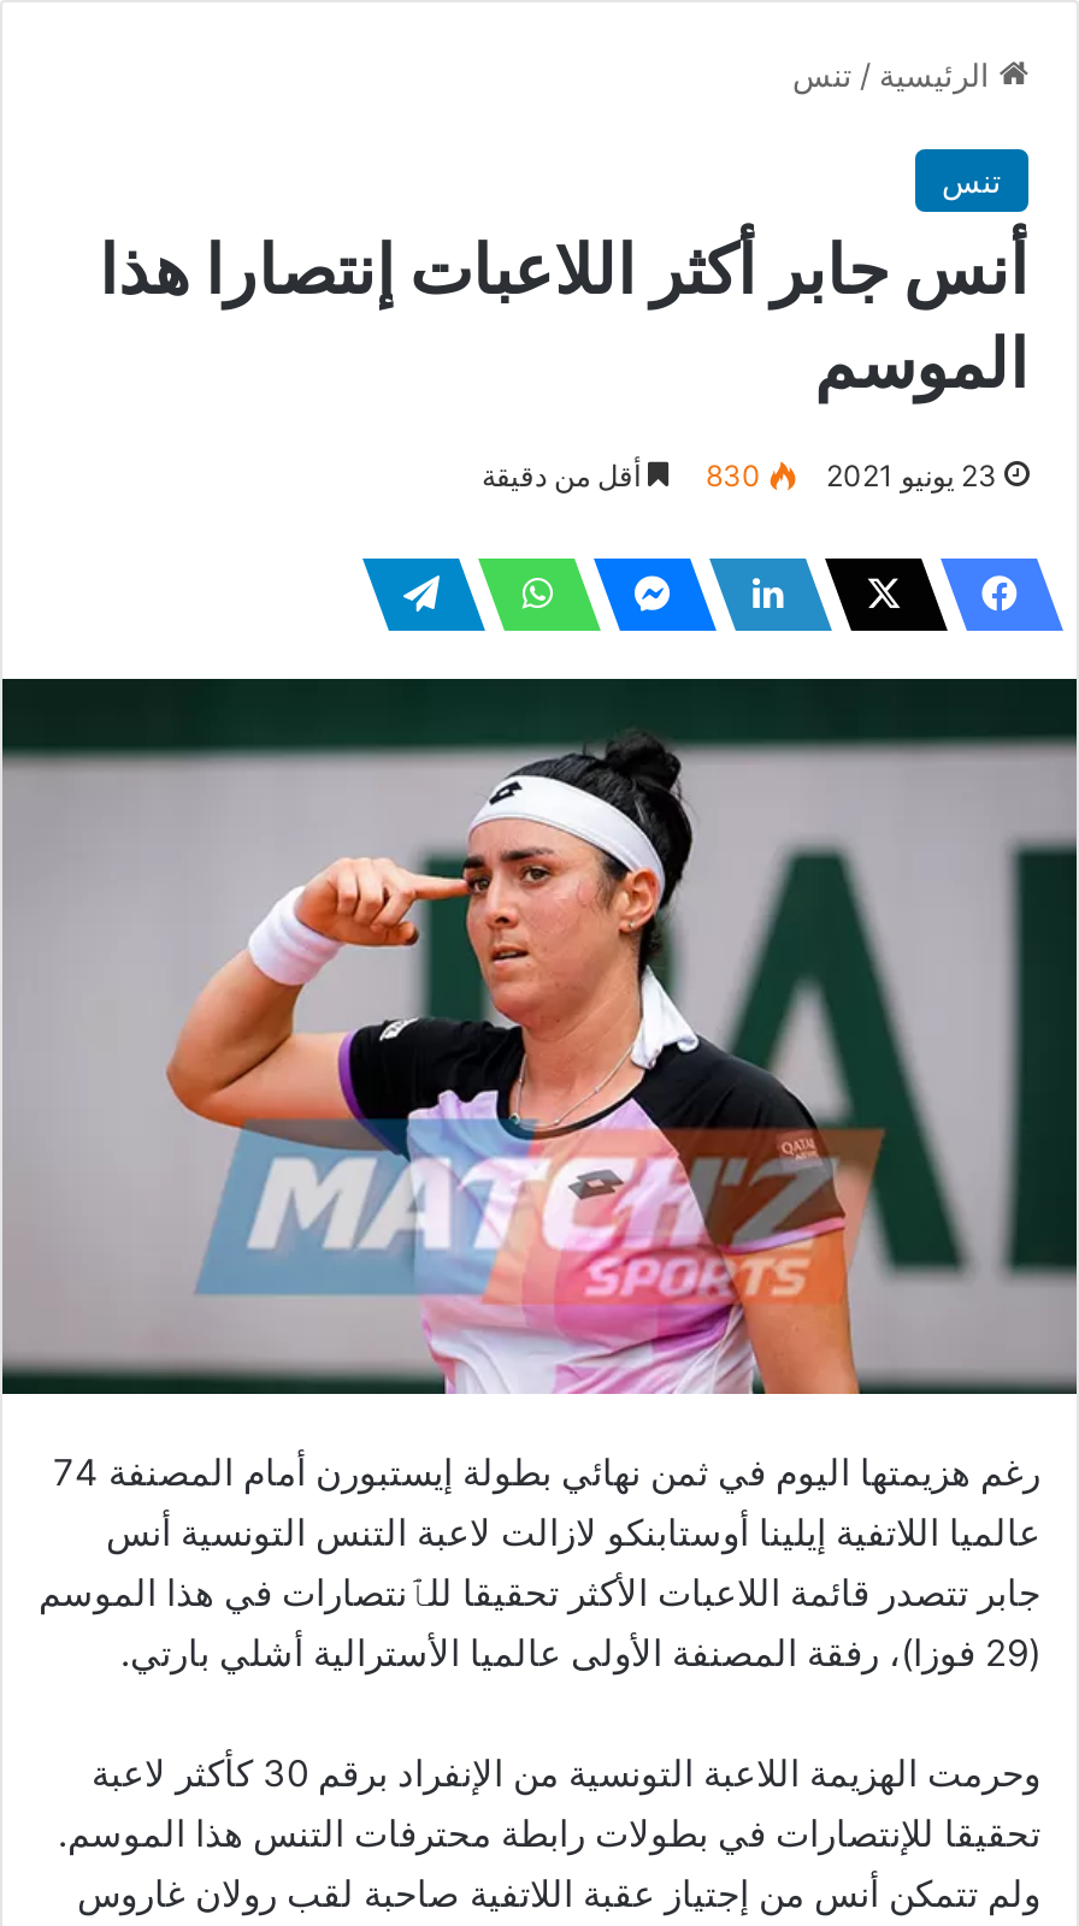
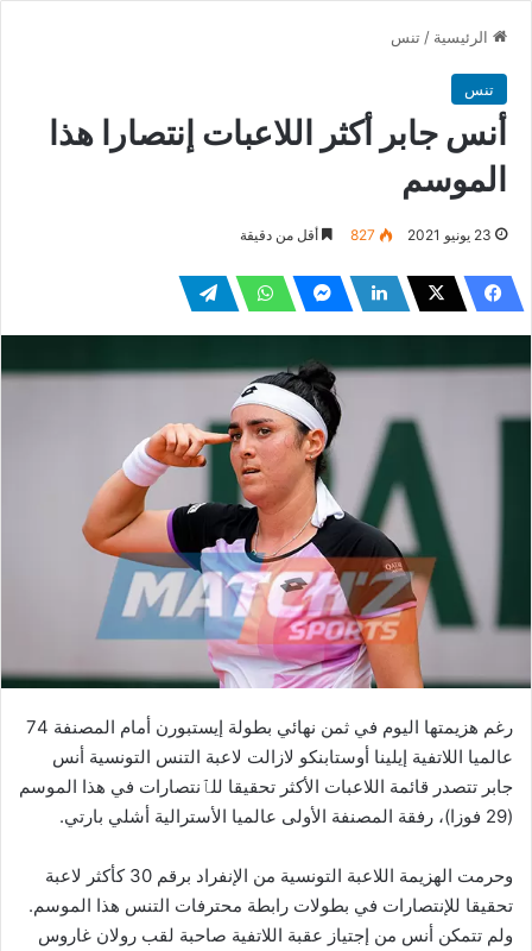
- 830
+ 827
